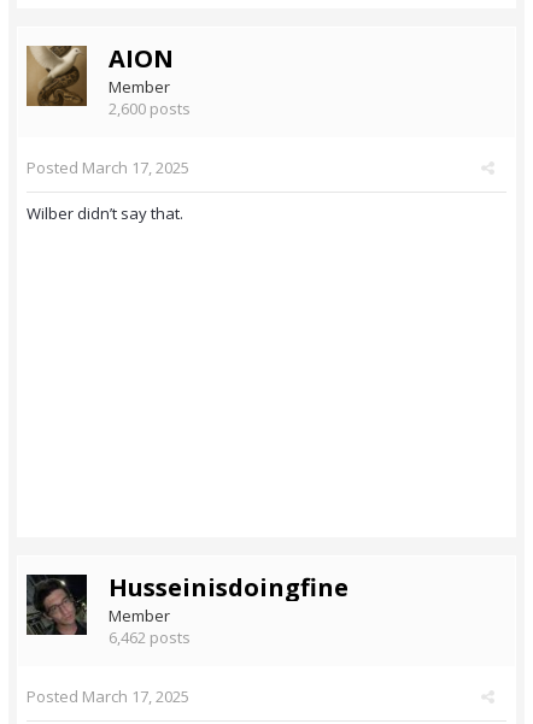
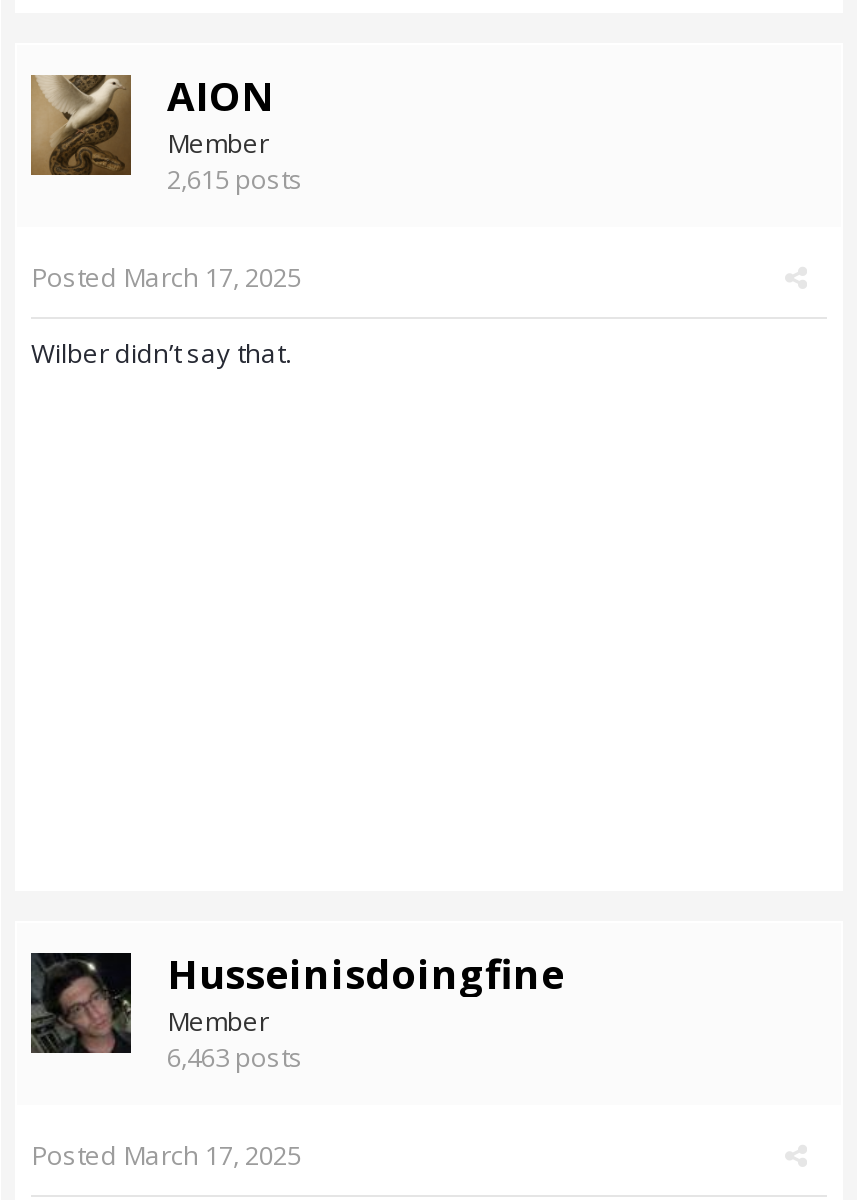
- 2,600 posts
+ 2,615 posts

- 6,462 posts
+ 6,463 posts
